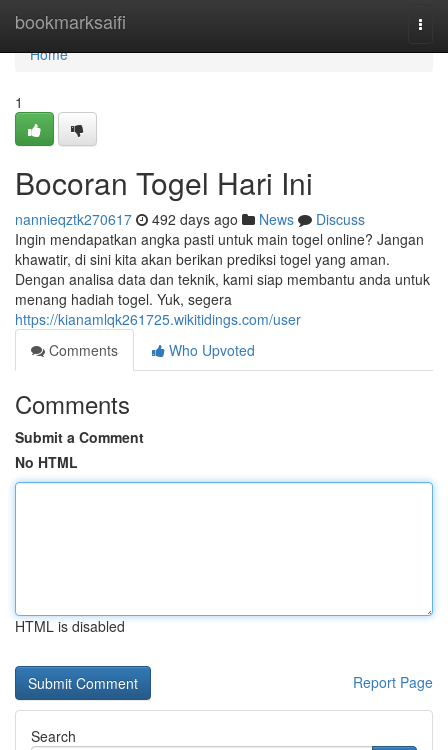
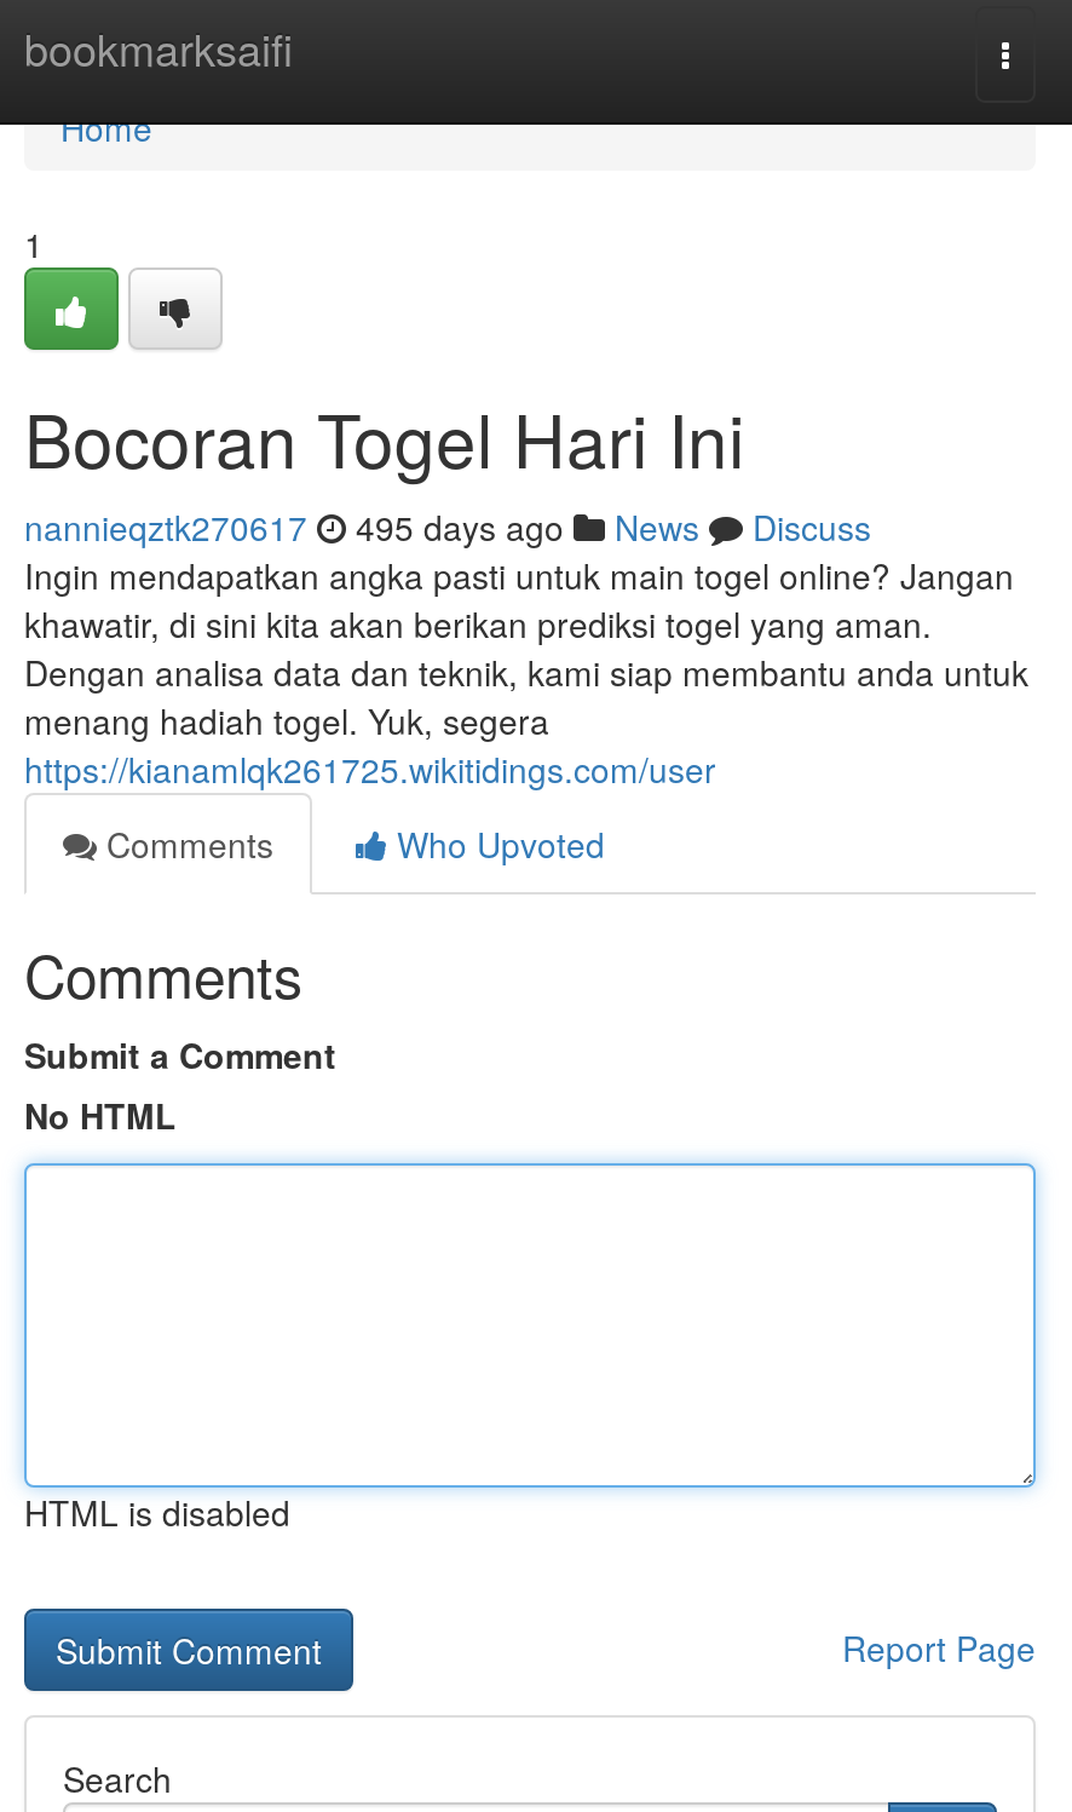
- nannieqztk270617 492 days ago News Discuss
+ nannieqztk270617 495 days ago News Discuss
